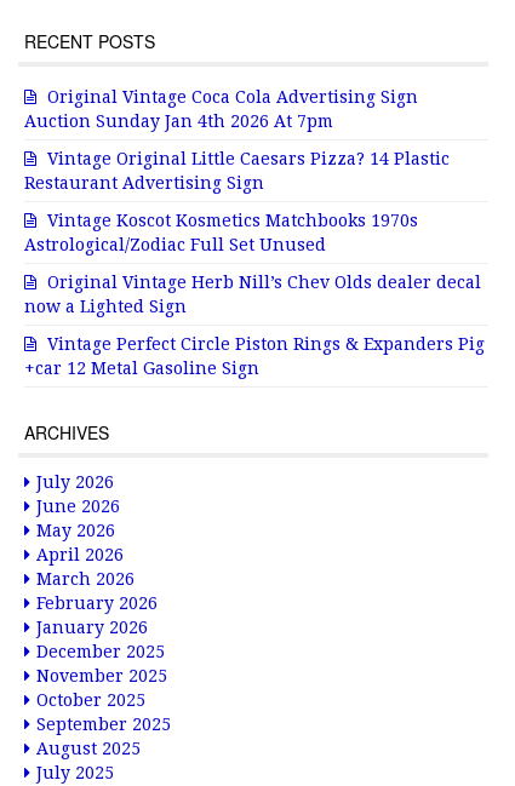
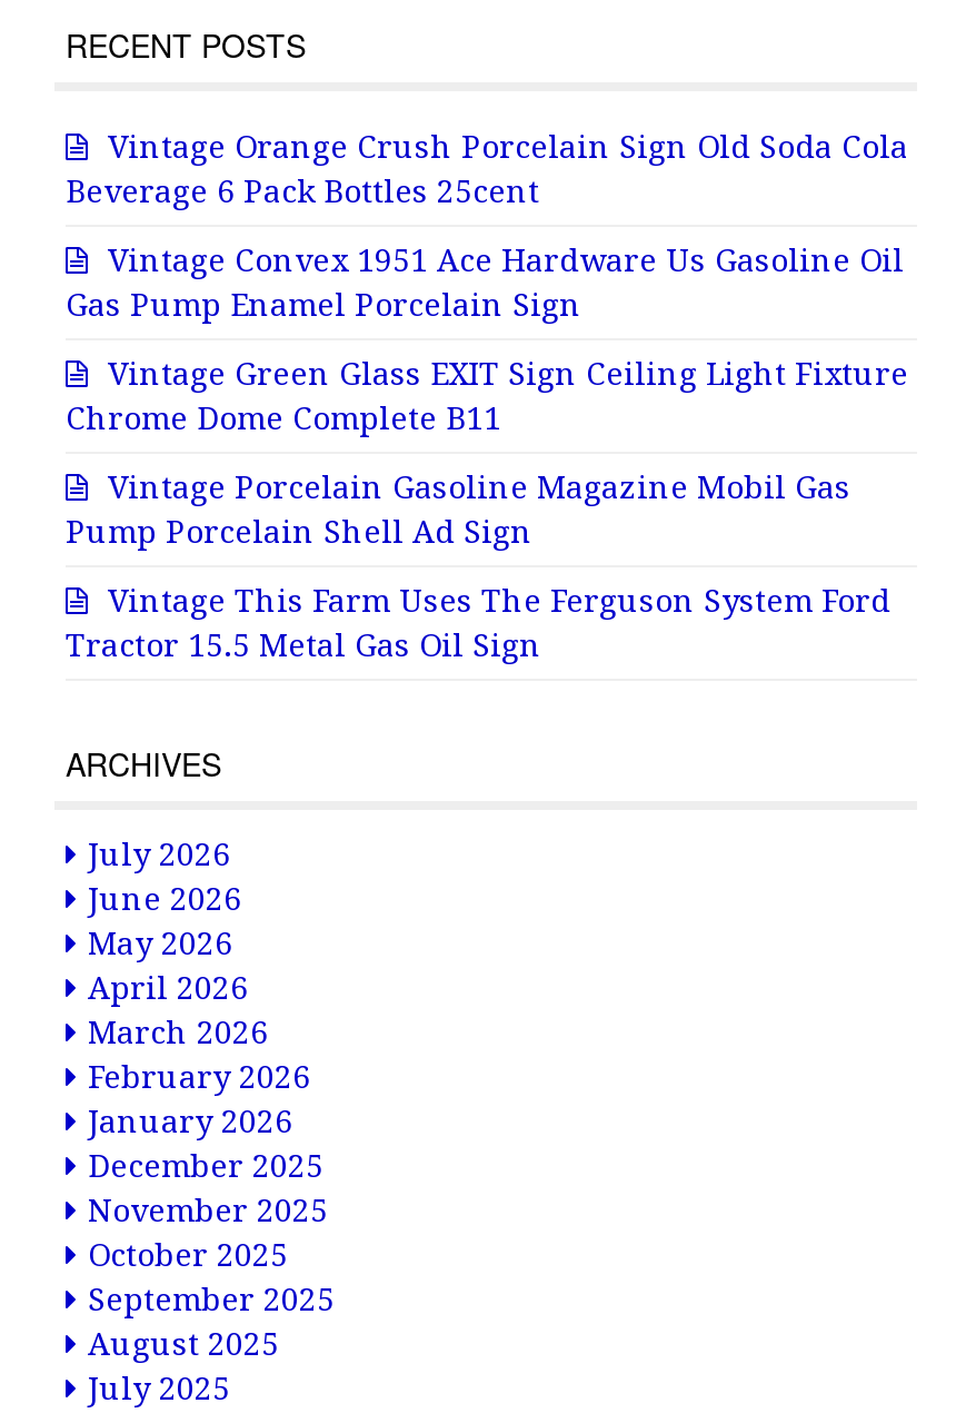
- Original Vintage Coca Cola Advertising Sign
- Auction Sunday Jan 4th 2026 At 7pm
+ Vintage Orange Crush Porcelain Sign Old Soda Cola
+ Beverage 6 Pack Bottles 25cent

- Vintage Original Little Caesars Pizza? 14 Plastic
- Restaurant Advertising Sign
+ Vintage Convex 1951 Ace Hardware Us Gasoline Oil
+ Gas Pump Enamel Porcelain Sign

- Vintage Koscot Kosmetics Matchbooks 1970s
- Astrological/Zodiac Full Set Unused
+ Vintage Green Glass EXIT Sign Ceiling Light Fixture
+ Chrome Dome Complete B11

- Original Vintage Herb Nill’s Chev Olds dealer decal
- now a Lighted Sign
+ Vintage Porcelain Gasoline Magazine Mobil Gas
+ Pump Porcelain Shell Ad Sign

- Vintage Perfect Circle Piston Rings & Expanders Pig
- +car 12 Metal Gasoline Sign
+ Vintage This Farm Uses The Ferguson System Ford
+ Tractor 15.5 Metal Gas Oil Sign
